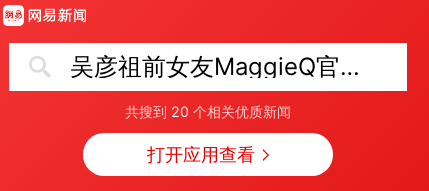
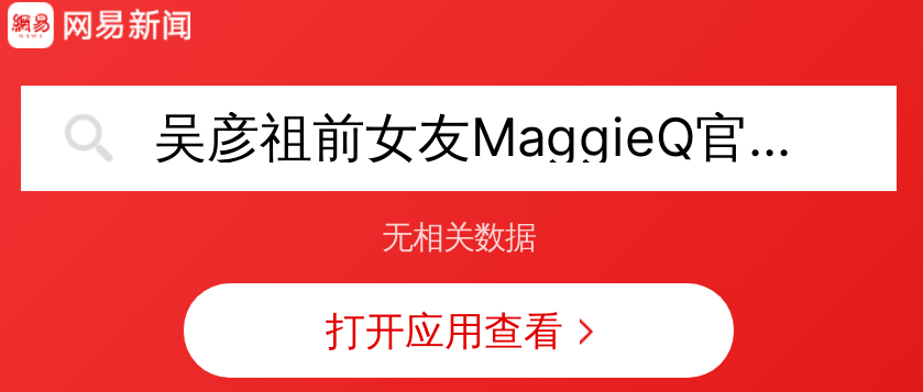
- 共搜到20个相关优质新闻
+ 无相关数据
